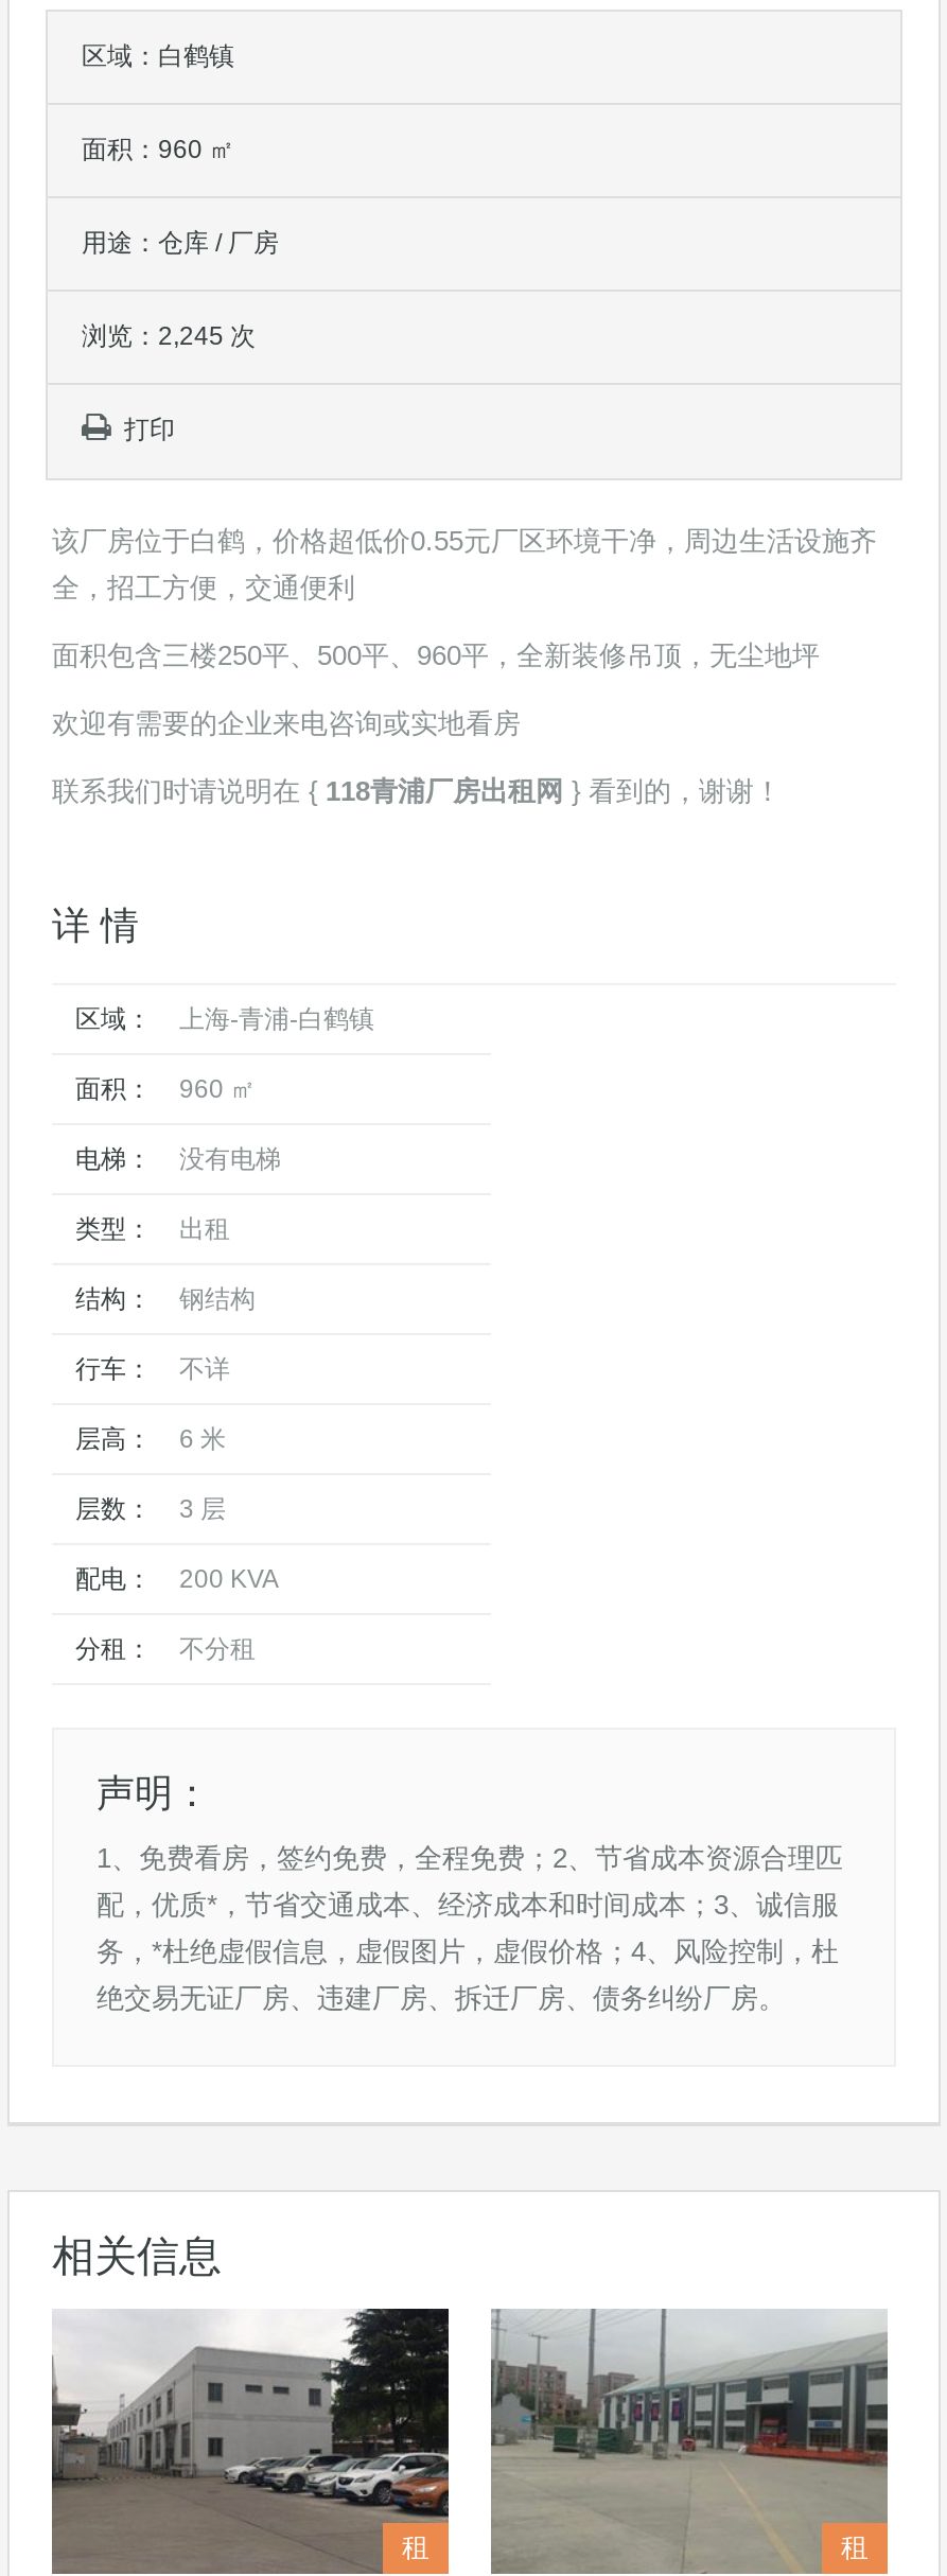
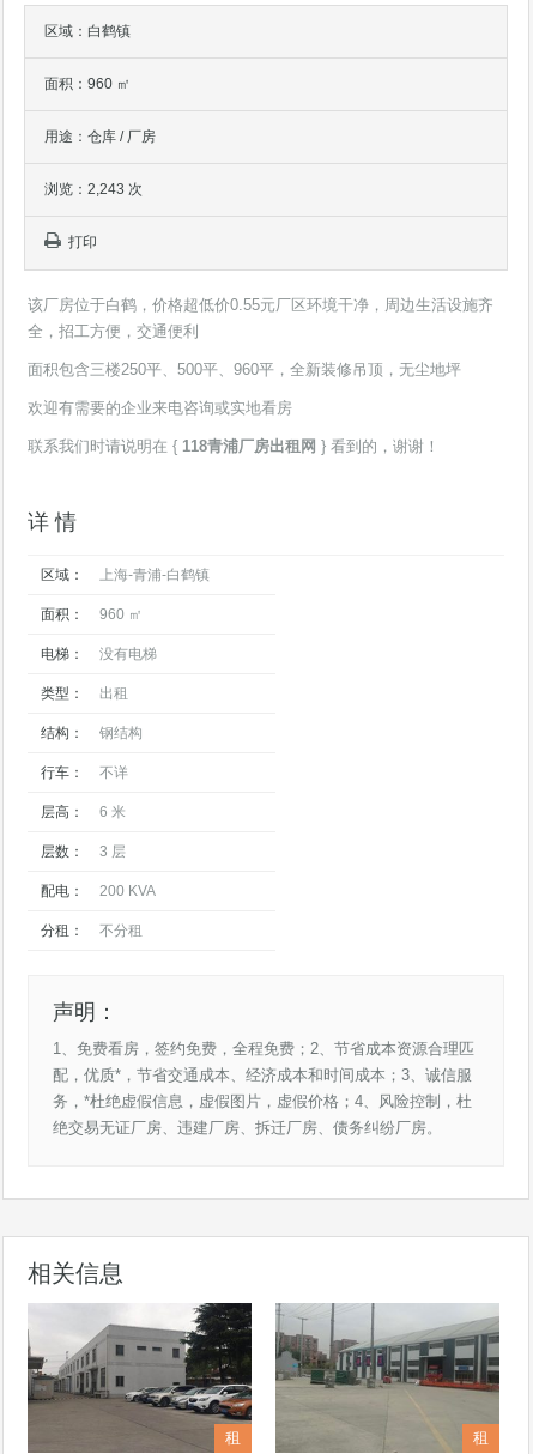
- 浏览：2,245 次
+ 浏览：2,243 次
